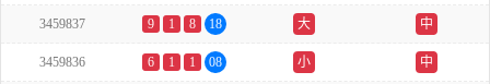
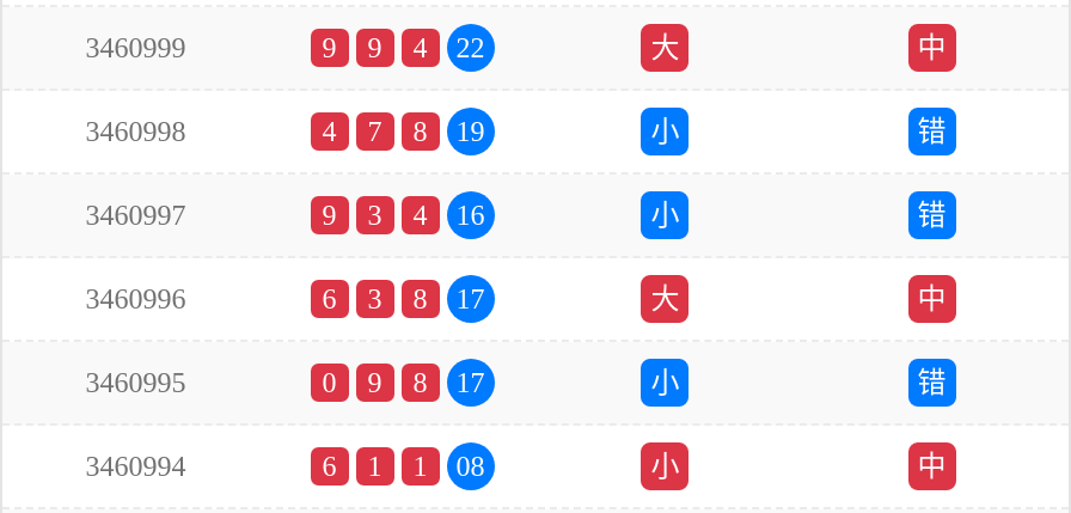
- 3459837
+ 3460999

- 1
+ 9

- 8
+ 4

- 18
+ 22

- 3459836
+ 3460998
+ 4
+ 7
+ 8
+ 19
+ 小
+ 错
+ 3460997
+ 9
+ 3
+ 4
+ 16
+ 小
+ 错
+ 3460996
+ 6
+ 3
+ 8
+ 17
+ 大
+ 中
+ 3460995
+ 0
+ 9
+ 8
+ 17
+ 小
+ 错
+ 3460994
